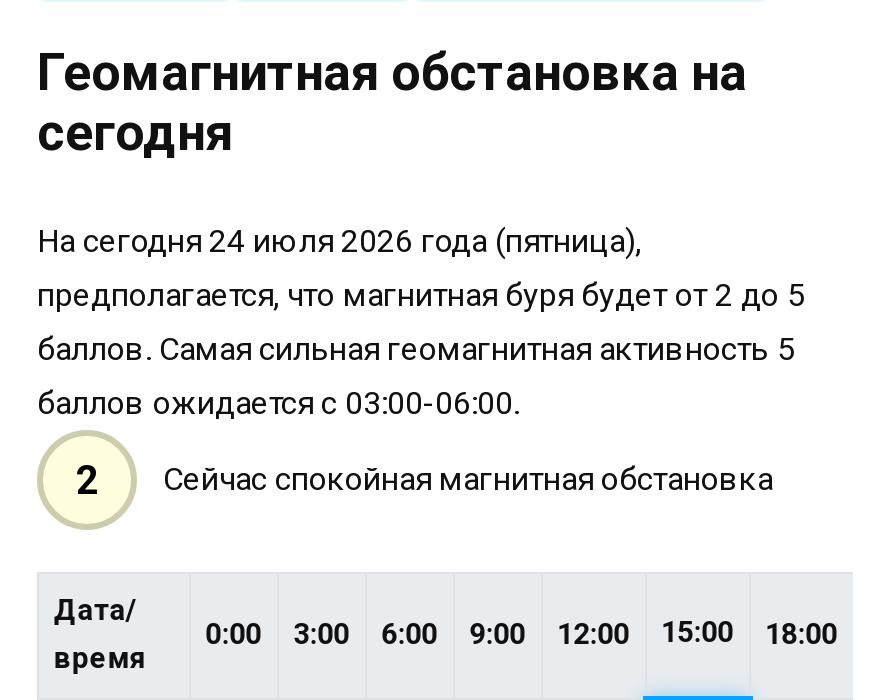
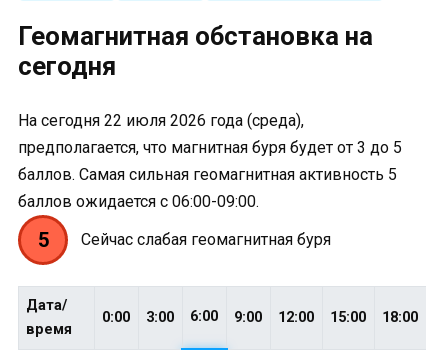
- На сегодня 24 июля 2026 года (пятница),
+ На сегодня 22 июля 2026 года (среда),

- предполагается, что магнитная буря будет от 2 до 5
+ предполагается, что магнитная буря будет от 3 до 5

- баллов ожидается с 03:00-06:00.
+ баллов ожидается с 06:00-09:00.

- 2
+ 5

- Сейчас спокойная магнитная обстановка
+ Сейчас слабая геомагнитная буря
